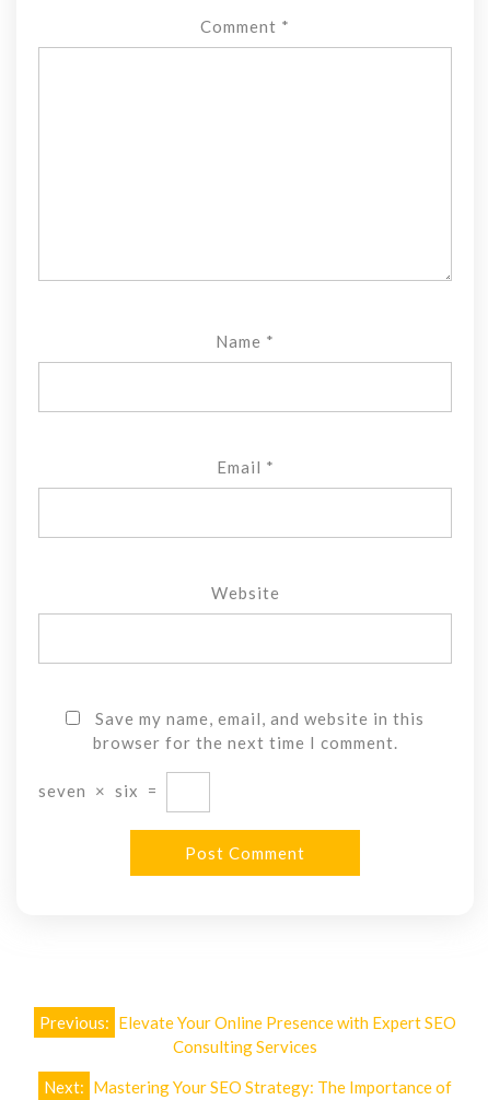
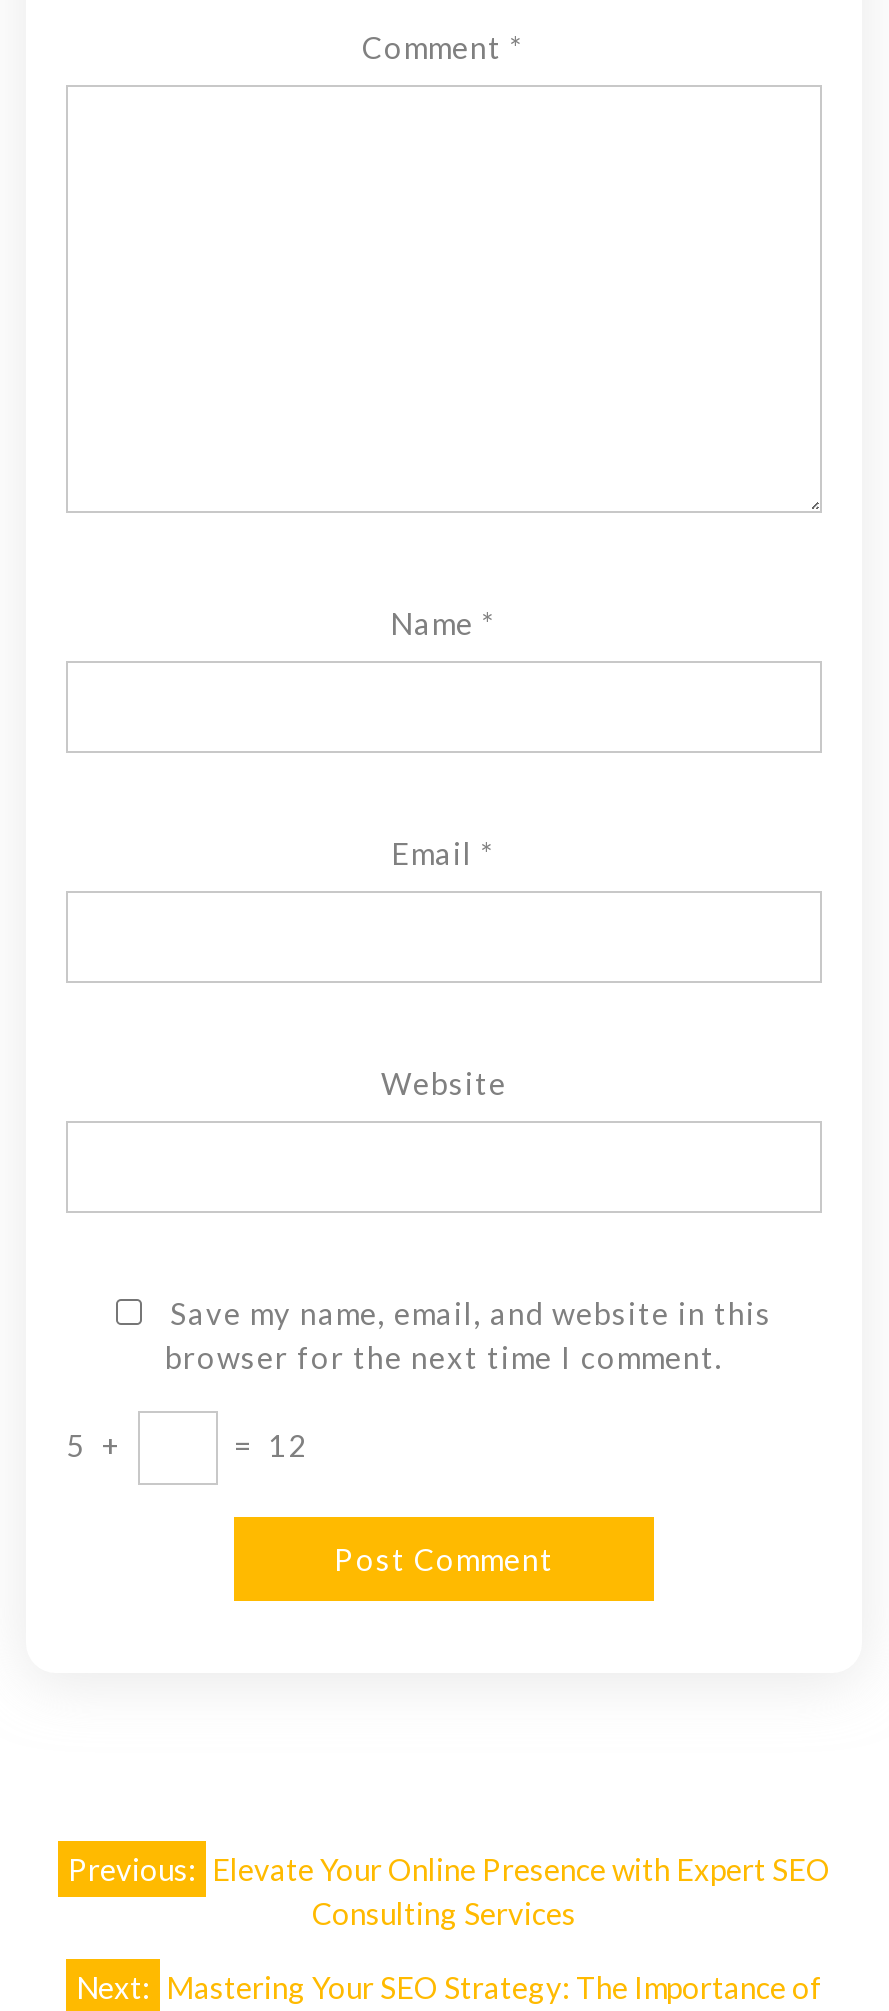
- seven × six =
+ 5 +
+ = 12
